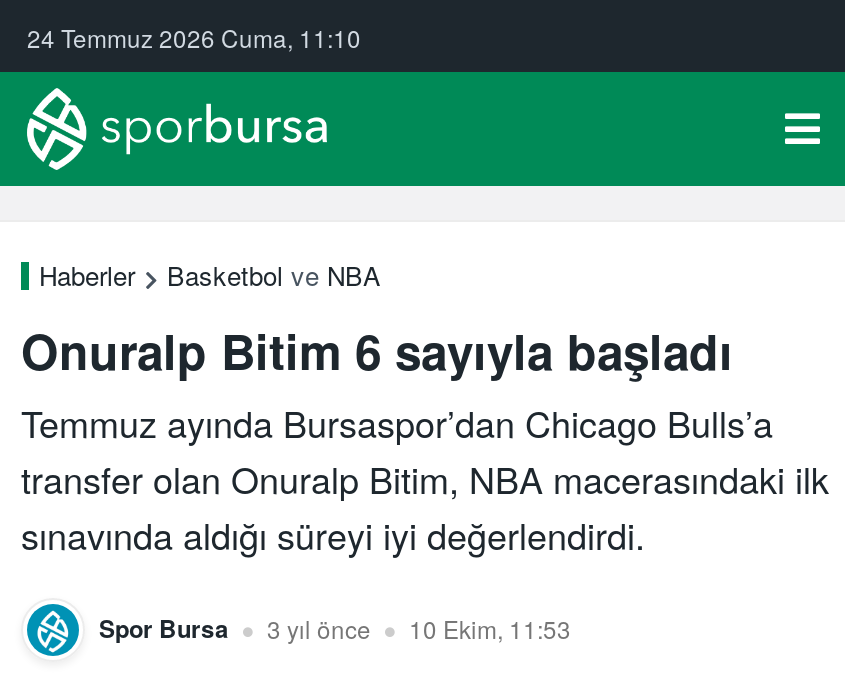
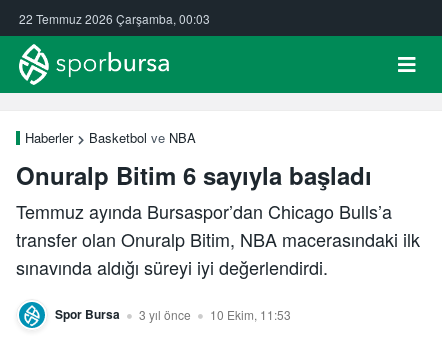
- 24 Temmuz 2026 Cuma, 11:10
+ 22 Temmuz 2026 Çarşamba, 00:03
